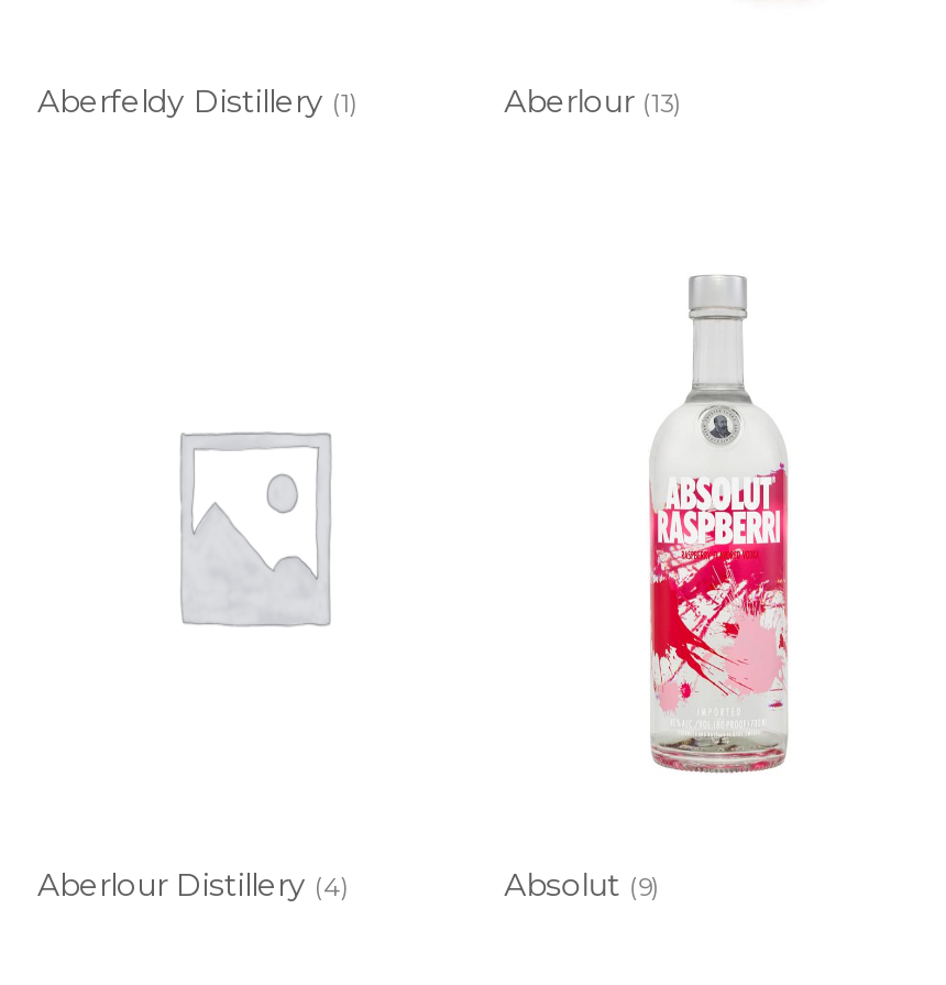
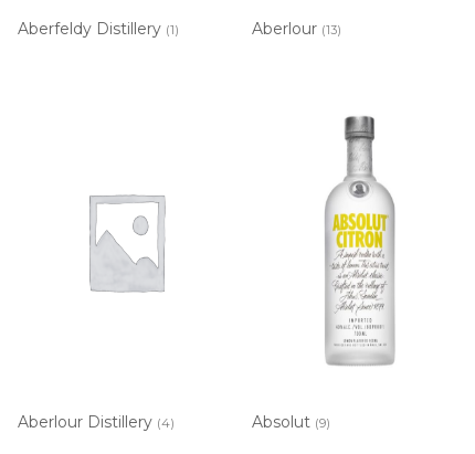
- [image]
+ [image]
